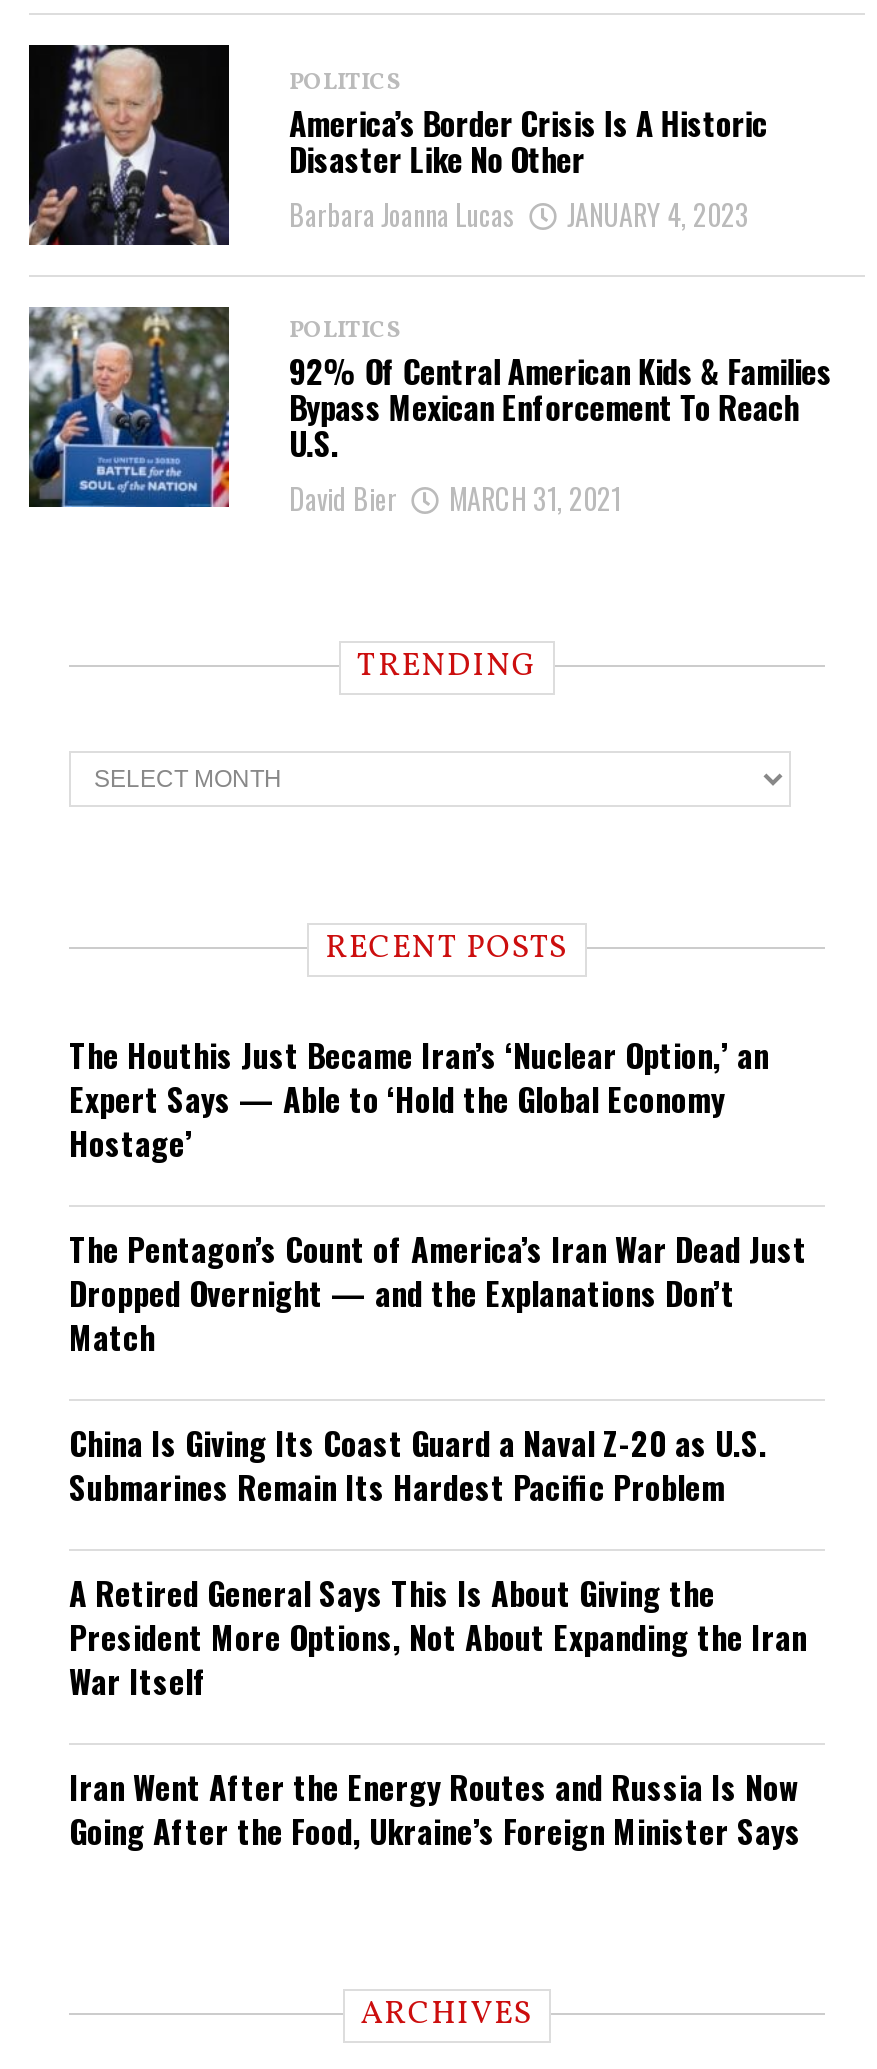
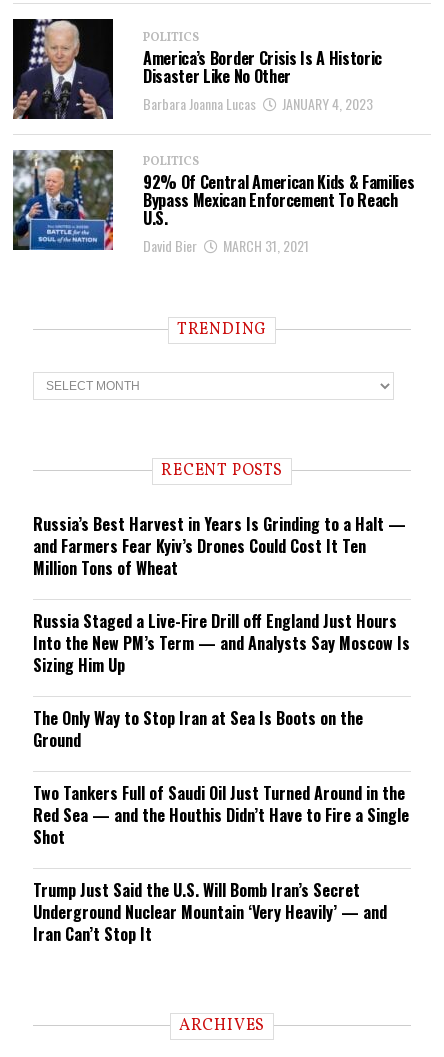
- The Houthis Just Became Iran’s ‘Nuclear Option,’ an
- Expert Says — Able to ‘Hold the Global Economy
- Hostage’
+ Russia’s Best Harvest in Years Is Grinding to a Halt —
+ and Farmers Fear Kyiv’s Drones Could Cost It Ten
+ Million Tons of Wheat

- The Pentagon’s Count of America’s Iran War Dead Just
- Dropped Overnight — and the Explanations Don’t
- Match
+ Russia Staged a Live-Fire Drill off England Just Hours
+ Into the New PM’s Term — and Analysts Say Moscow Is
+ Sizing Him Up

- China Is Giving Its Coast Guard a Naval Z-20 as U.S.
- Submarines Remain Its Hardest Pacific Problem
+ The Only Way to Stop Iran at Sea Is Boots on the
+ Ground

- A Retired General Says This Is About Giving the
- President More Options, Not About Expanding the Iran
- War Itself
+ Two Tankers Full of Saudi Oil Just Turned Around in the
+ Red Sea — and the Houthis Didn’t Have to Fire a Single
+ Shot

- Iran Went After the Energy Routes and Russia Is Now
- Going After the Food, Ukraine’s Foreign Minister Says
+ Trump Just Said the U.S. Will Bomb Iran’s Secret
+ Underground Nuclear Mountain ‘Very Heavily’ — and
+ Iran Can’t Stop It
